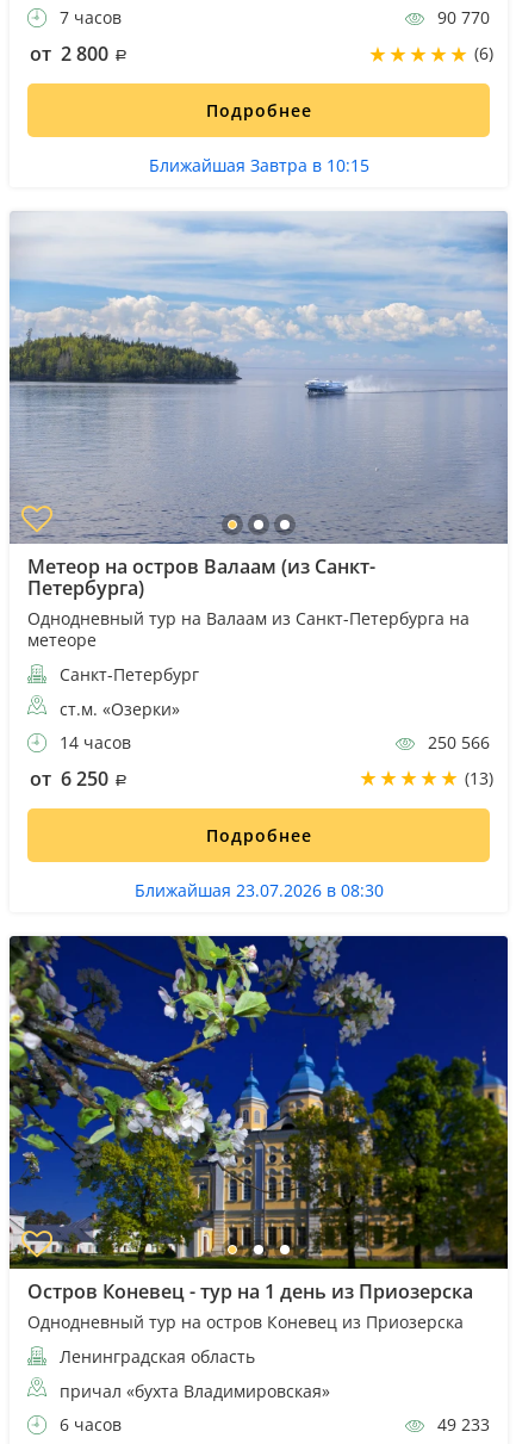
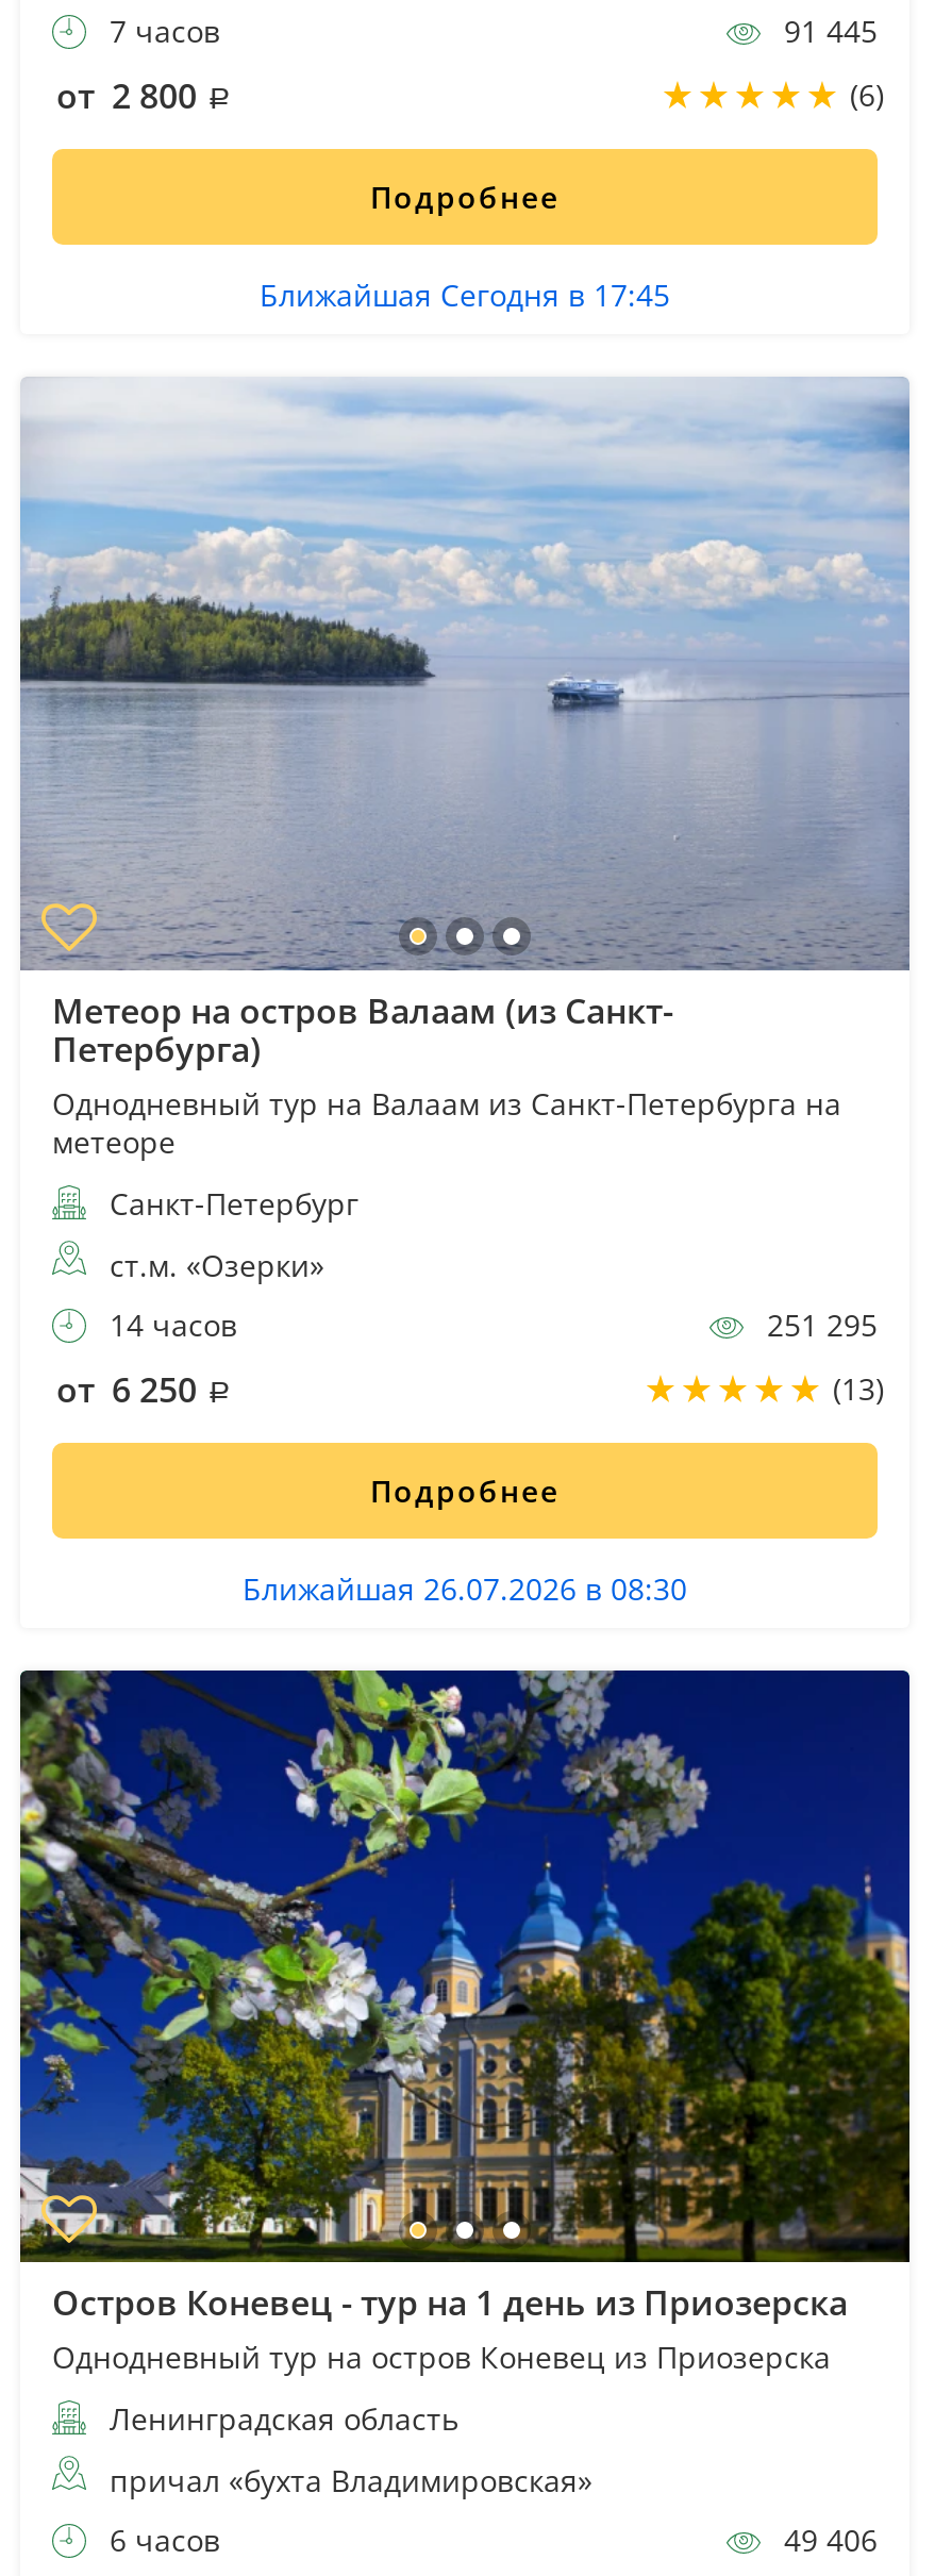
- 90 770
+ 91 445

- Ближайшая Завтра в 10:15
+ Ближайшая Сегодня в 17:45

- 250 566
+ 251 295

- Ближайшая 23.07.2026 в 08:30
+ Ближайшая 26.07.2026 в 08:30

- 49 233
+ 49 406
